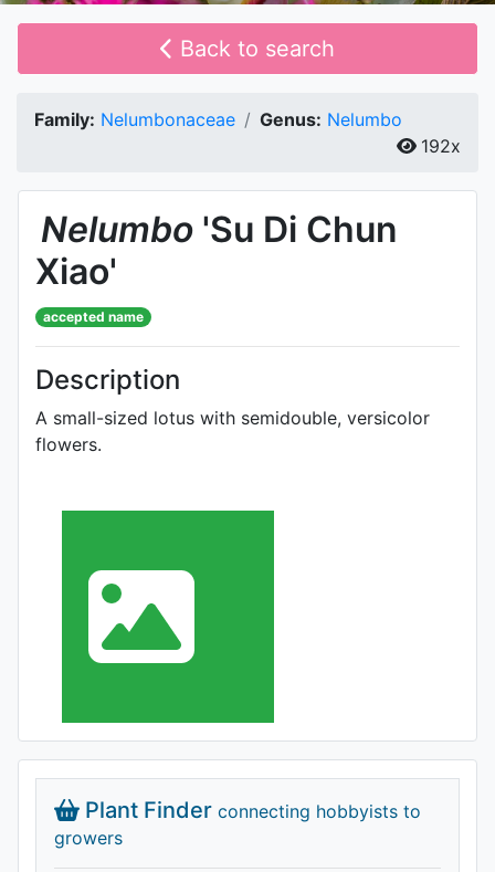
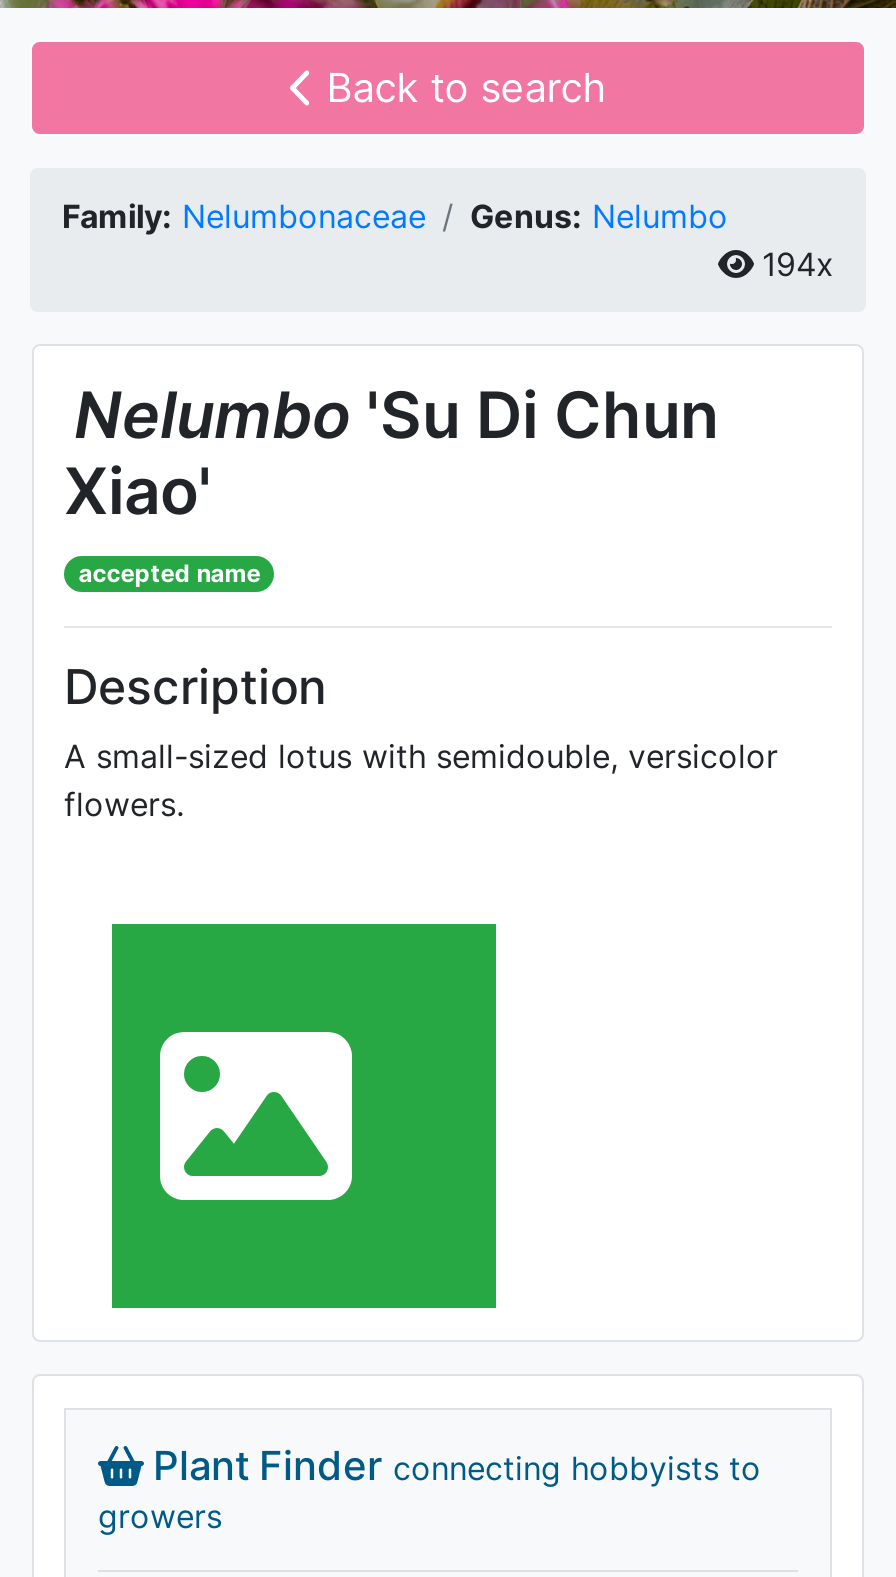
- 192x
+ 194x
